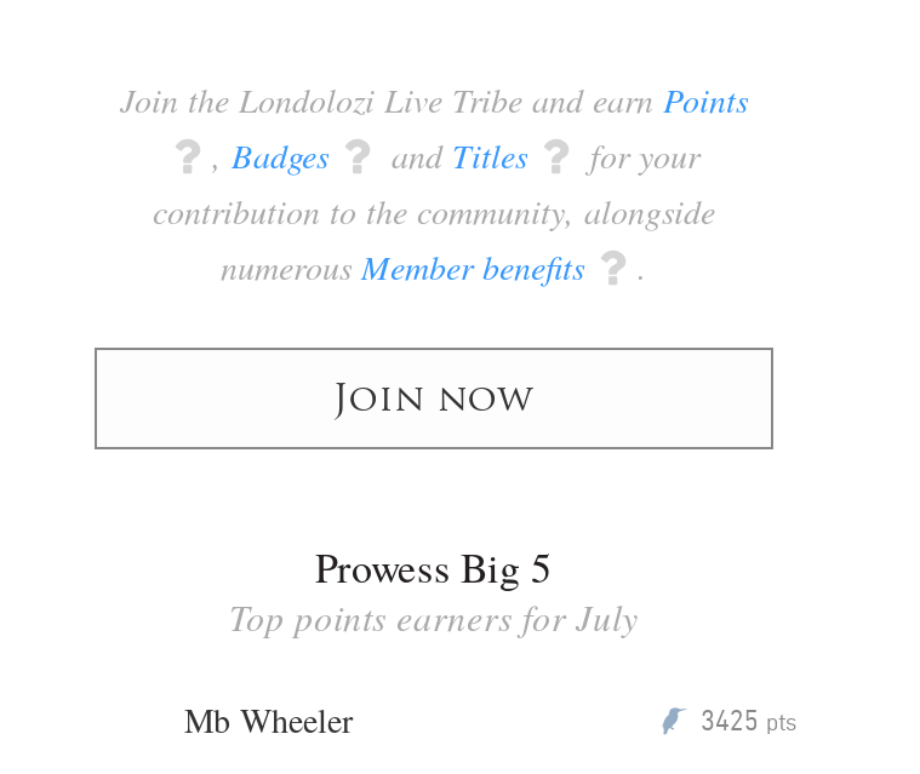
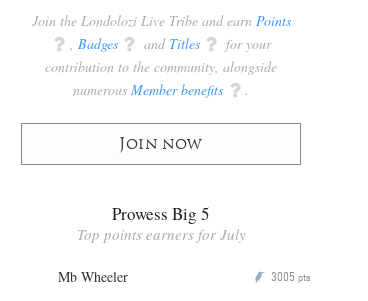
- P 3425 pts
+ P 3005 pts
